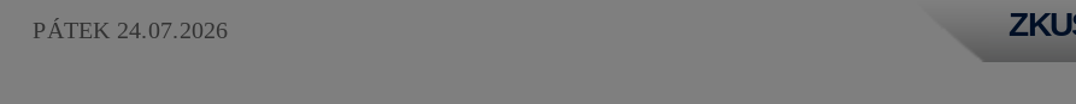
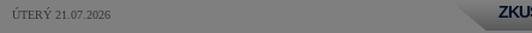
- PÁTEK 24.07.2026
+ ÚTERÝ 21.07.2026
